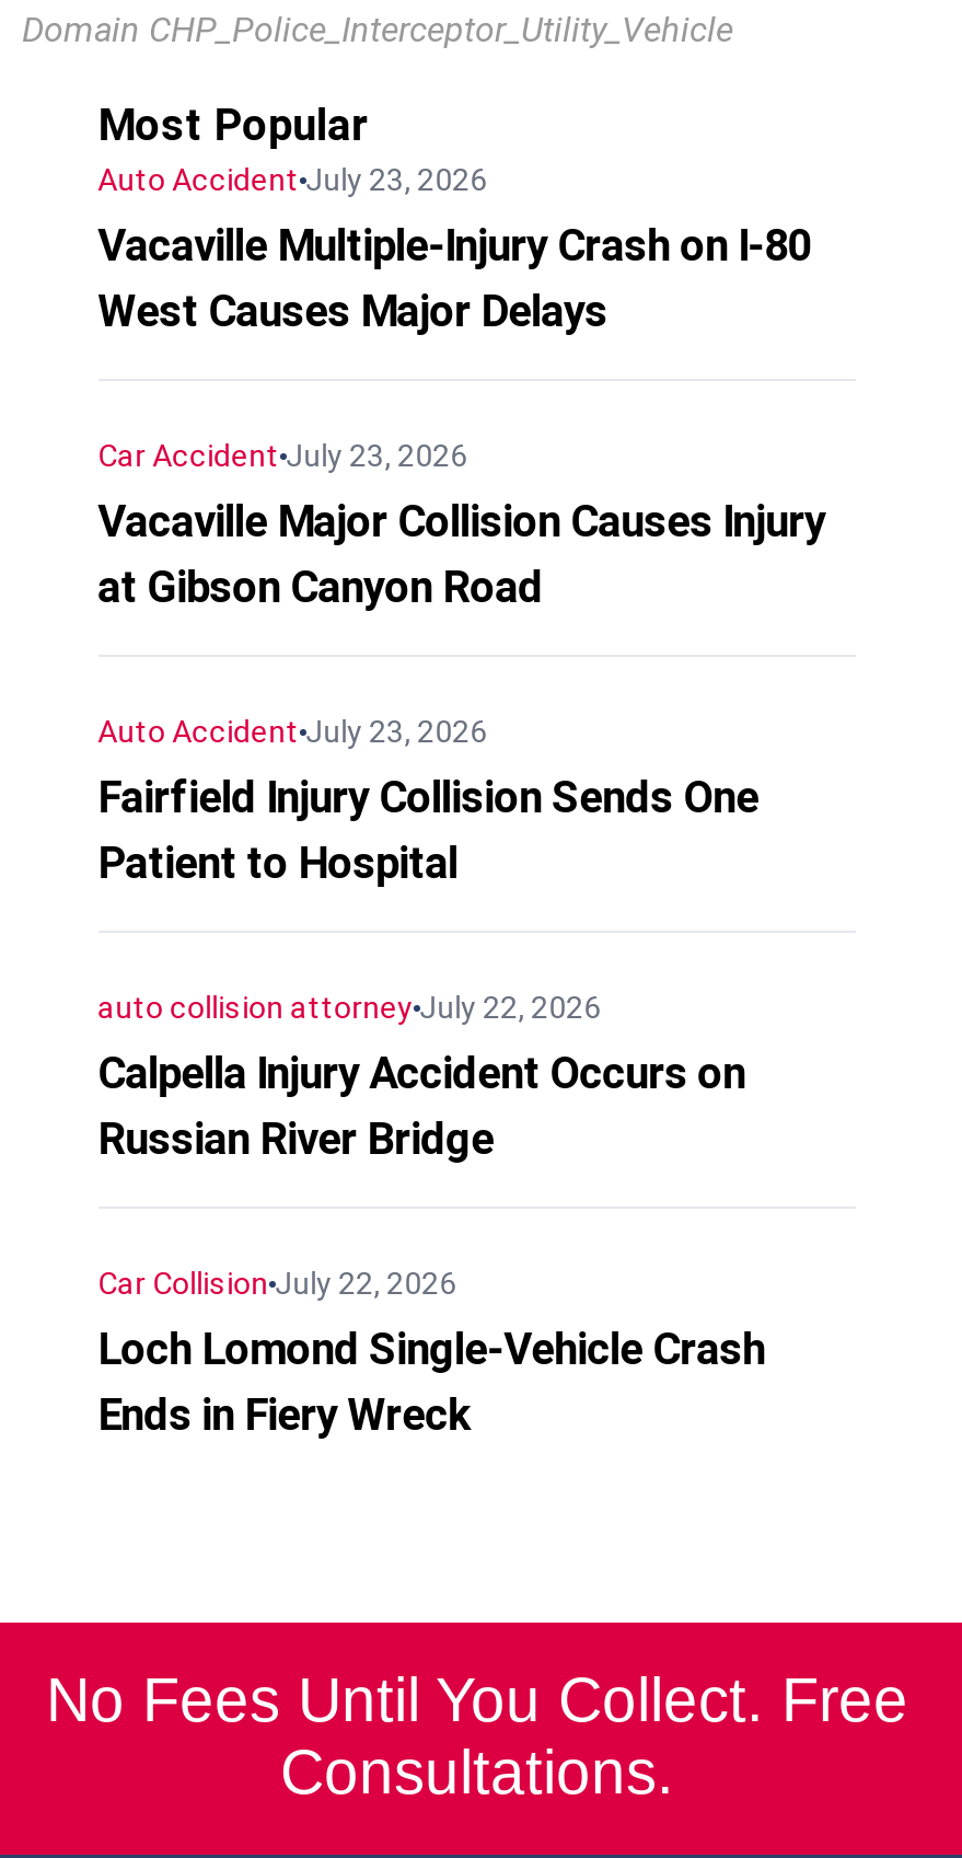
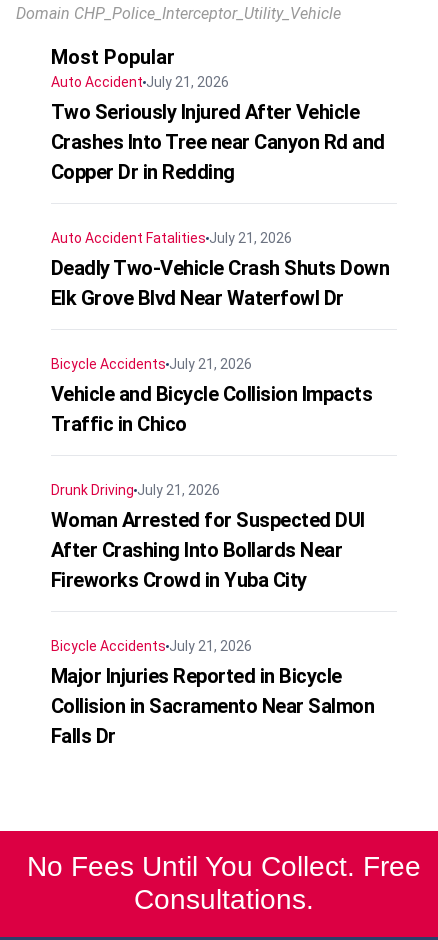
- Auto Accident July 23, 2026
- Vacaville Multiple-Injury Crash on I-80
- West Causes Major Delays
+ Auto Accident July 21, 2026
+ Two Seriously Injured After Vehicle
+ Crashes Into Tree near Canyon Rd and
+ Copper Dr in Redding

- Car Accident July 23, 2026
- Vacaville Major Collision Causes Injury
- at Gibson Canyon Road
+ Auto Accident Fatalities July 21, 2026
+ Deadly Two-Vehicle Crash Shuts Down
+ Elk Grove Blvd Near Waterfowl Dr

- Auto Accident July 23, 2026
- Fairfield Injury Collision Sends One
- Patient to Hospital
+ Bicycle Accidents July 21, 2026
+ Vehicle and Bicycle Collision Impacts
+ Traffic in Chico

- auto collision attorney July 22, 2026
- Calpella Injury Accident Occurs on
- Russian River Bridge
+ Drunk Driving July 21, 2026
+ Woman Arrested for Suspected DUI
+ After Crashing Into Bollards Near
+ Fireworks Crowd in Yuba City

- Car Collision July 22, 2026
- Loch Lomond Single-Vehicle Crash
- Ends in Fiery Wreck
+ Bicycle Accidents July 21, 2026
+ Major Injuries Reported in Bicycle
+ Collision in Sacramento Near Salmon
+ Falls Dr
